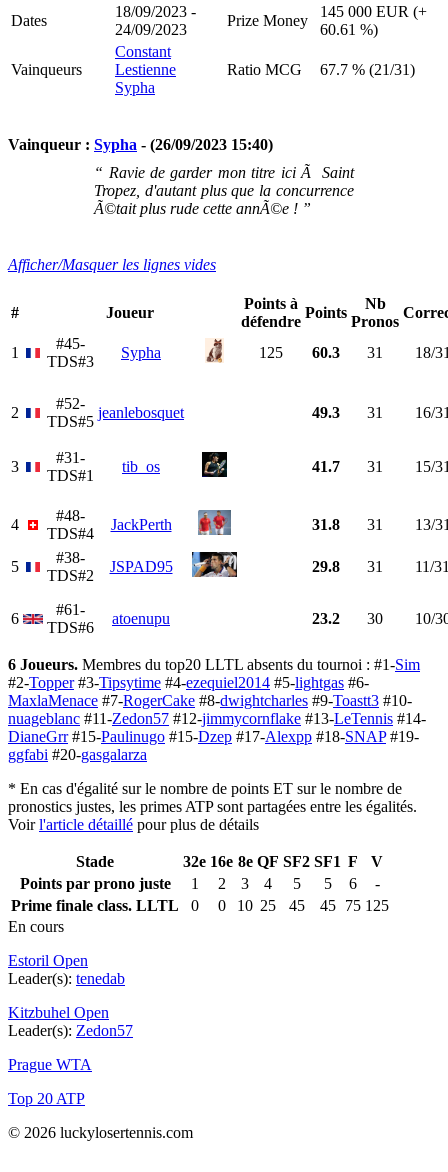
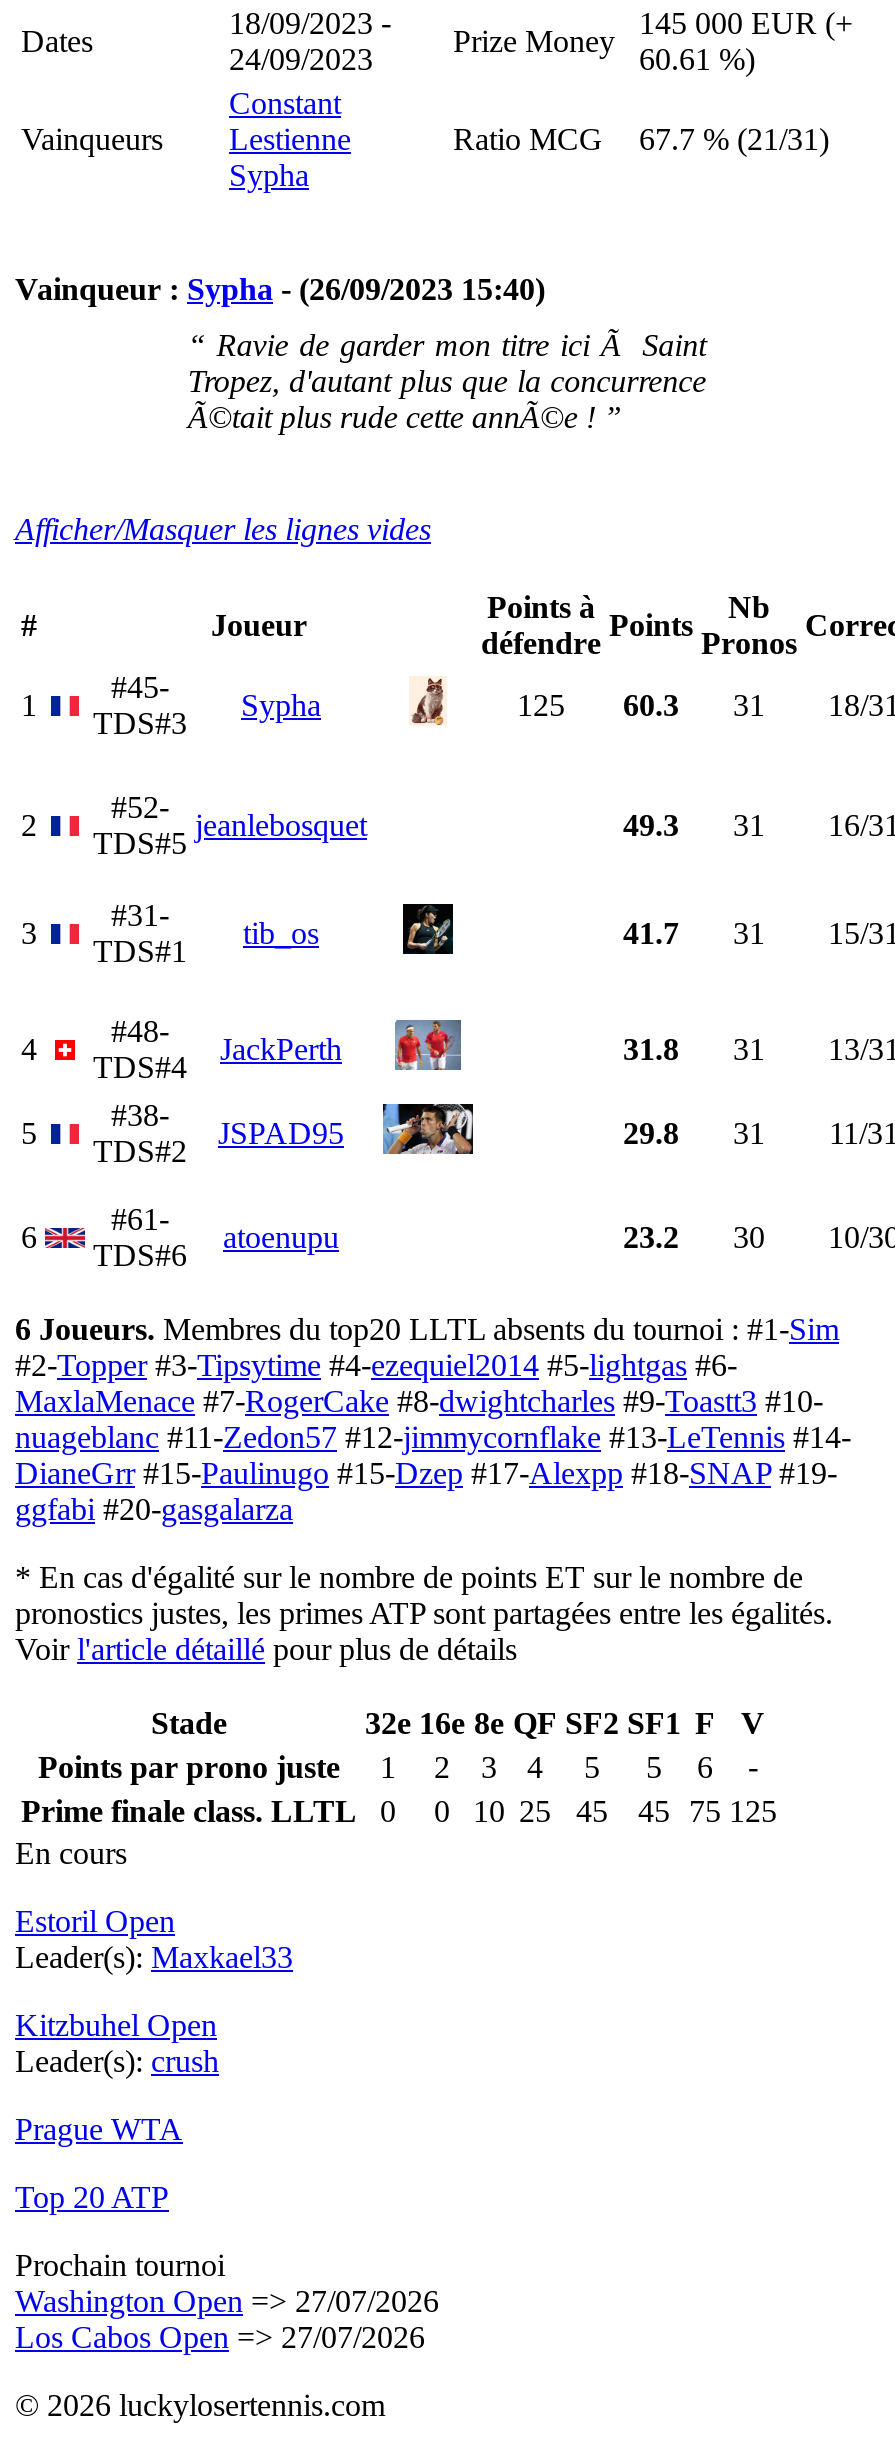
- Leader(s): tenedab
+ Leader(s): Maxkael33

- Leader(s): Zedon57
+ Leader(s): crush

+ Prochain tournoi
+ Washington Open => 27/07/2026
+ Los Cabos Open => 27/07/2026
